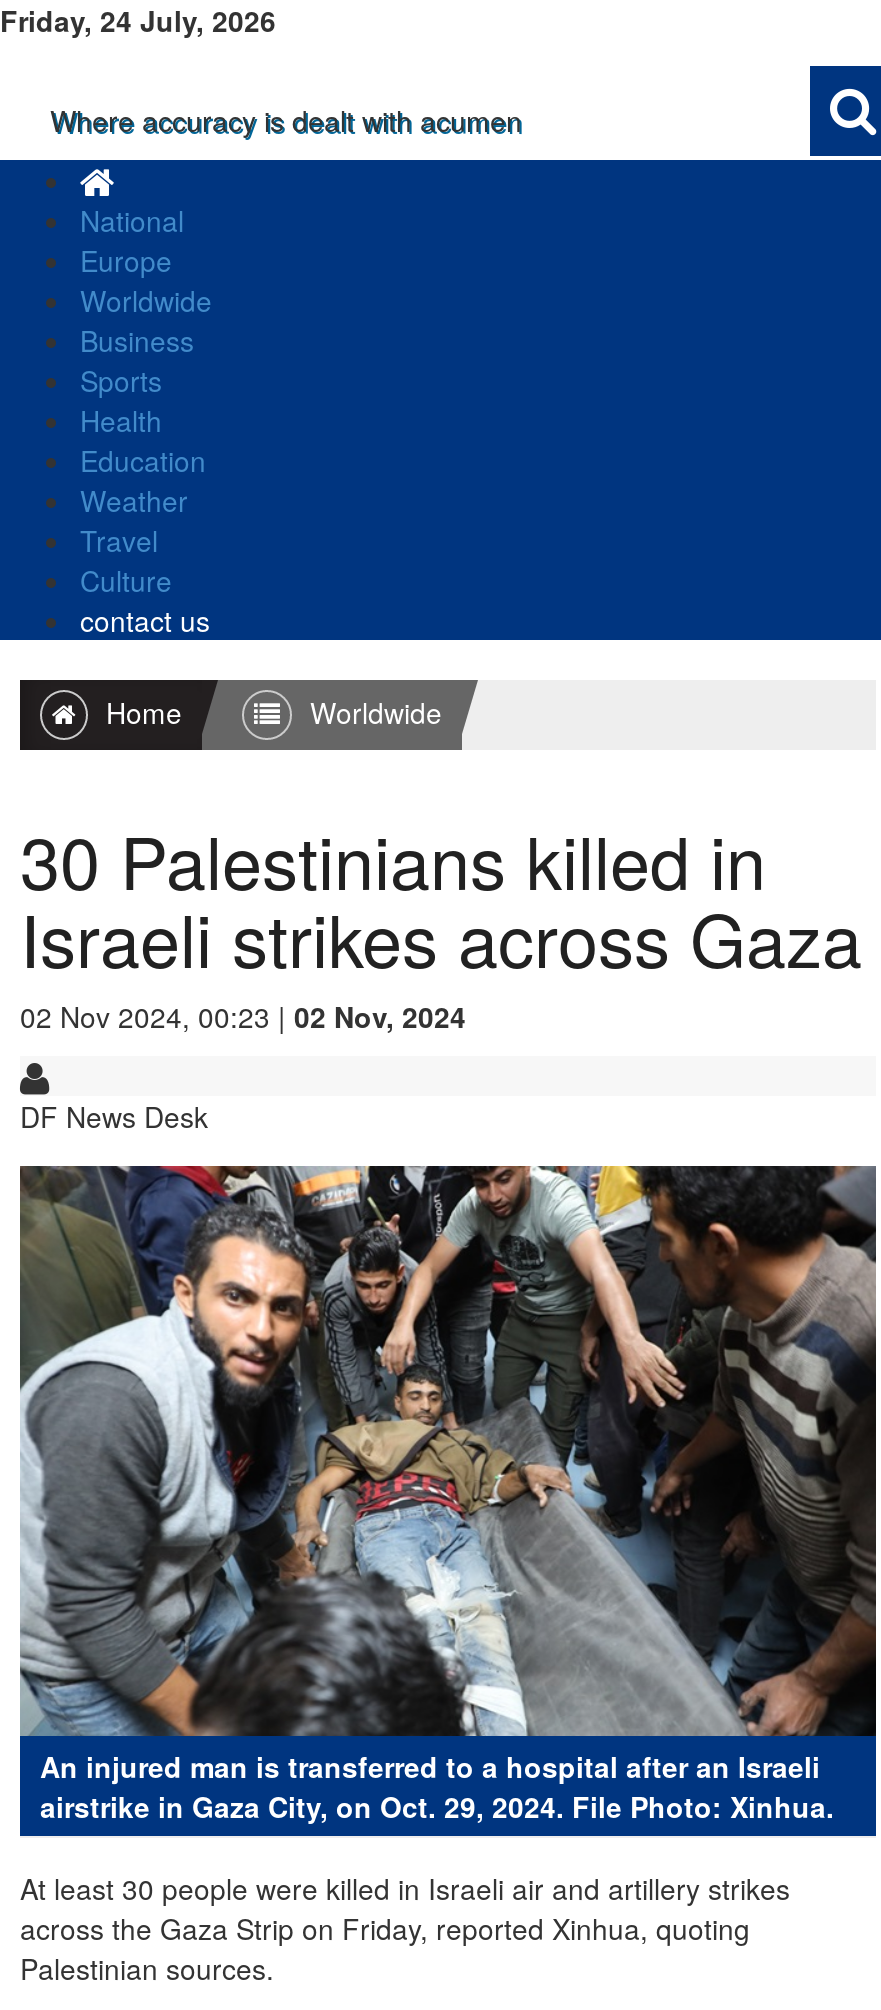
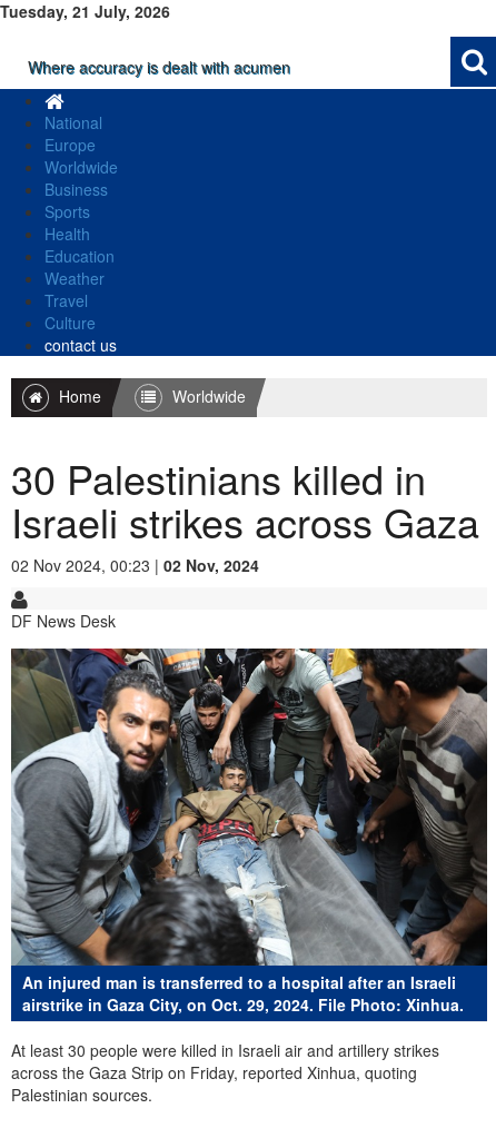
- Friday, 24 July, 2026
+ Tuesday, 21 July, 2026
